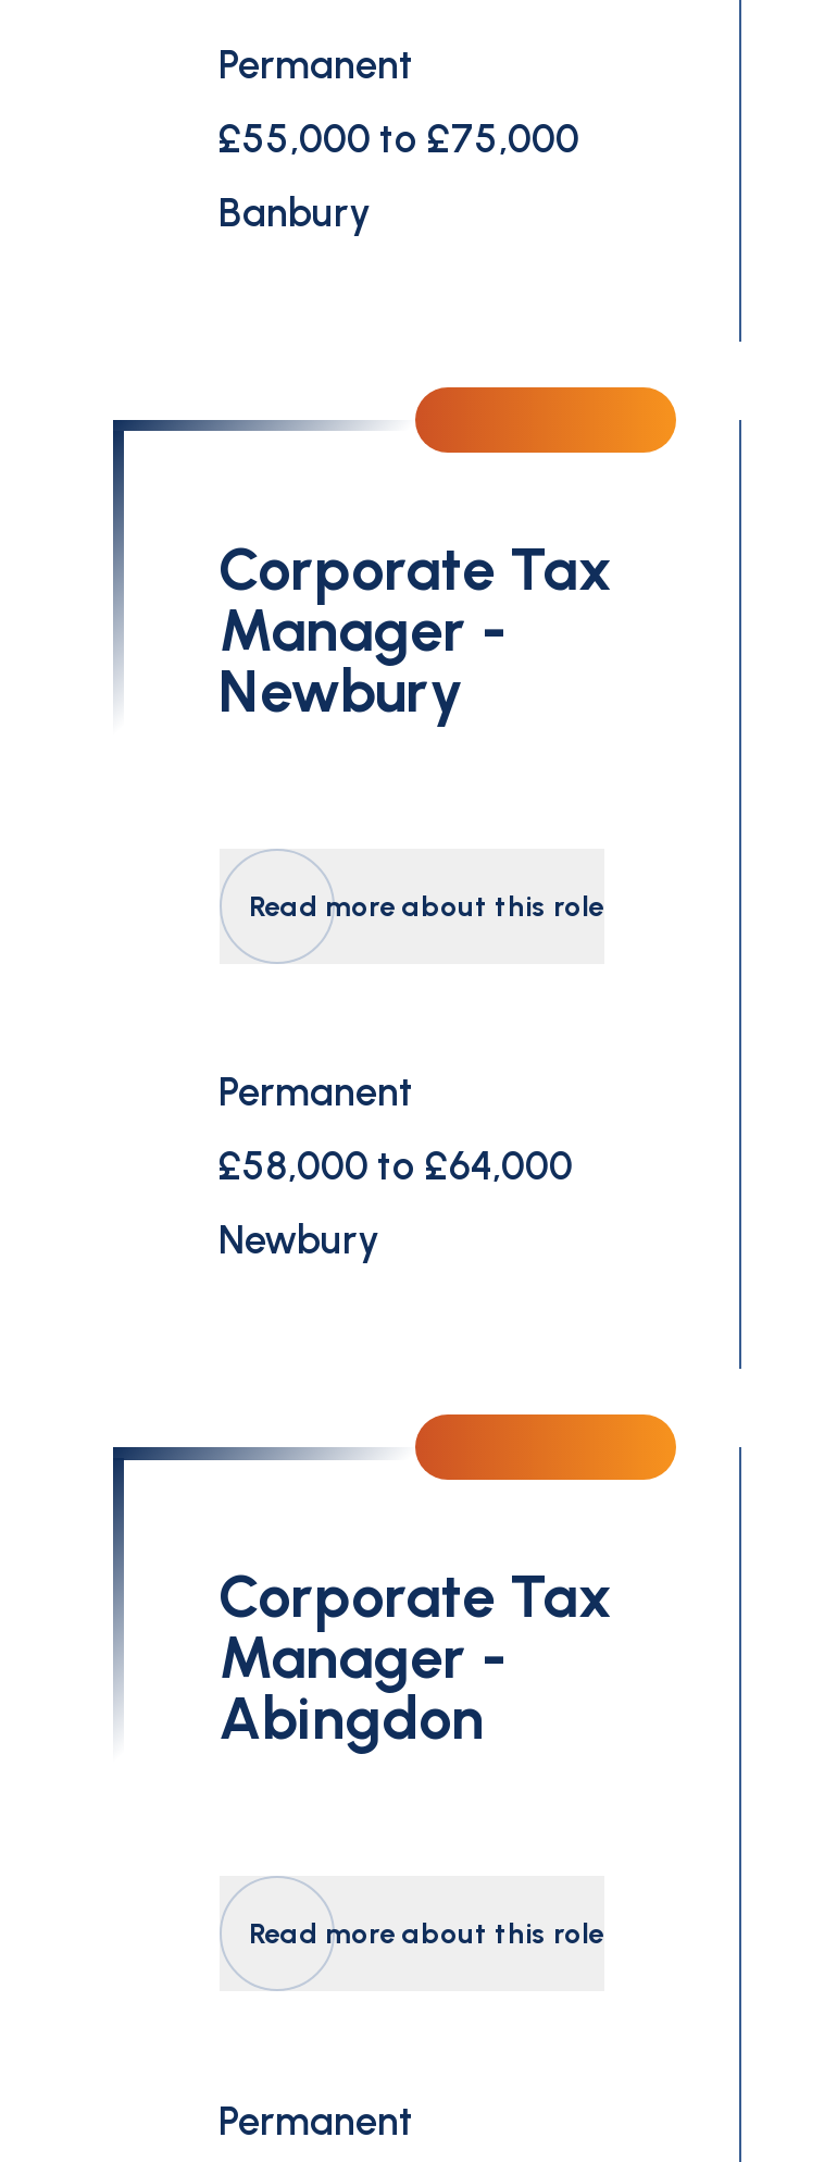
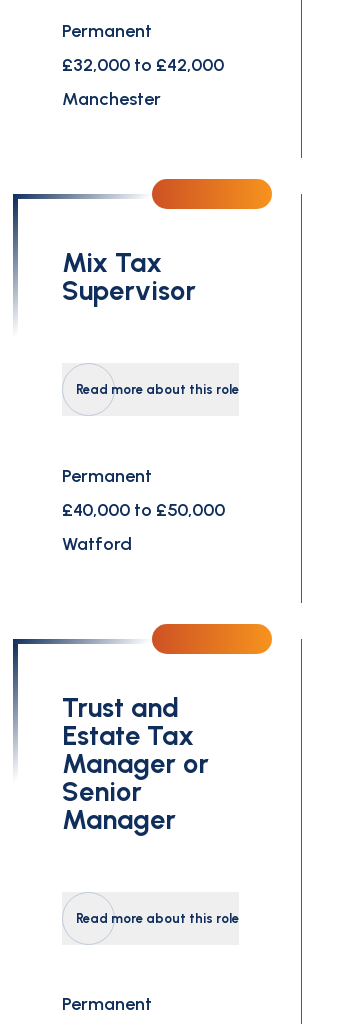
- £55,000 to £75,000
+ £32,000 to £42,000

- Banbury
+ Manchester

- Corporate Tax
- Manager -
- Newbury
+ Mix Tax
+ Supervisor

moved up: Read more about this role | Permanent

- £58,000 to £64,000
+ £40,000 to £50,000

- Newbury
+ Watford

- Corporate Tax
- Manager -
- Abingdon
+ Trust and
+ Estate Tax
+ Manager or
+ Senior
+ Manager
